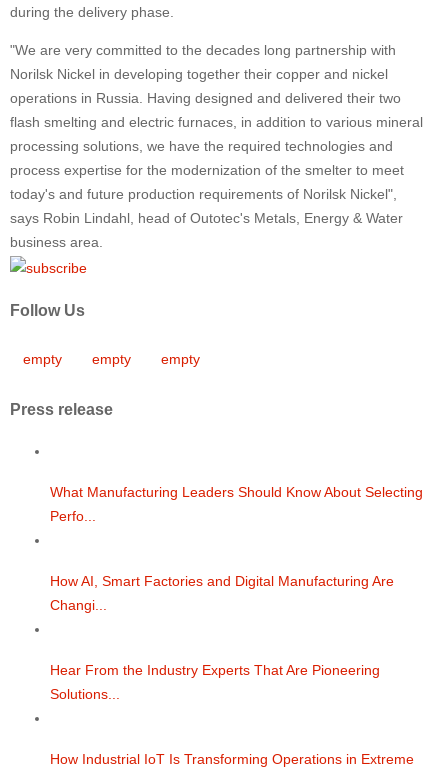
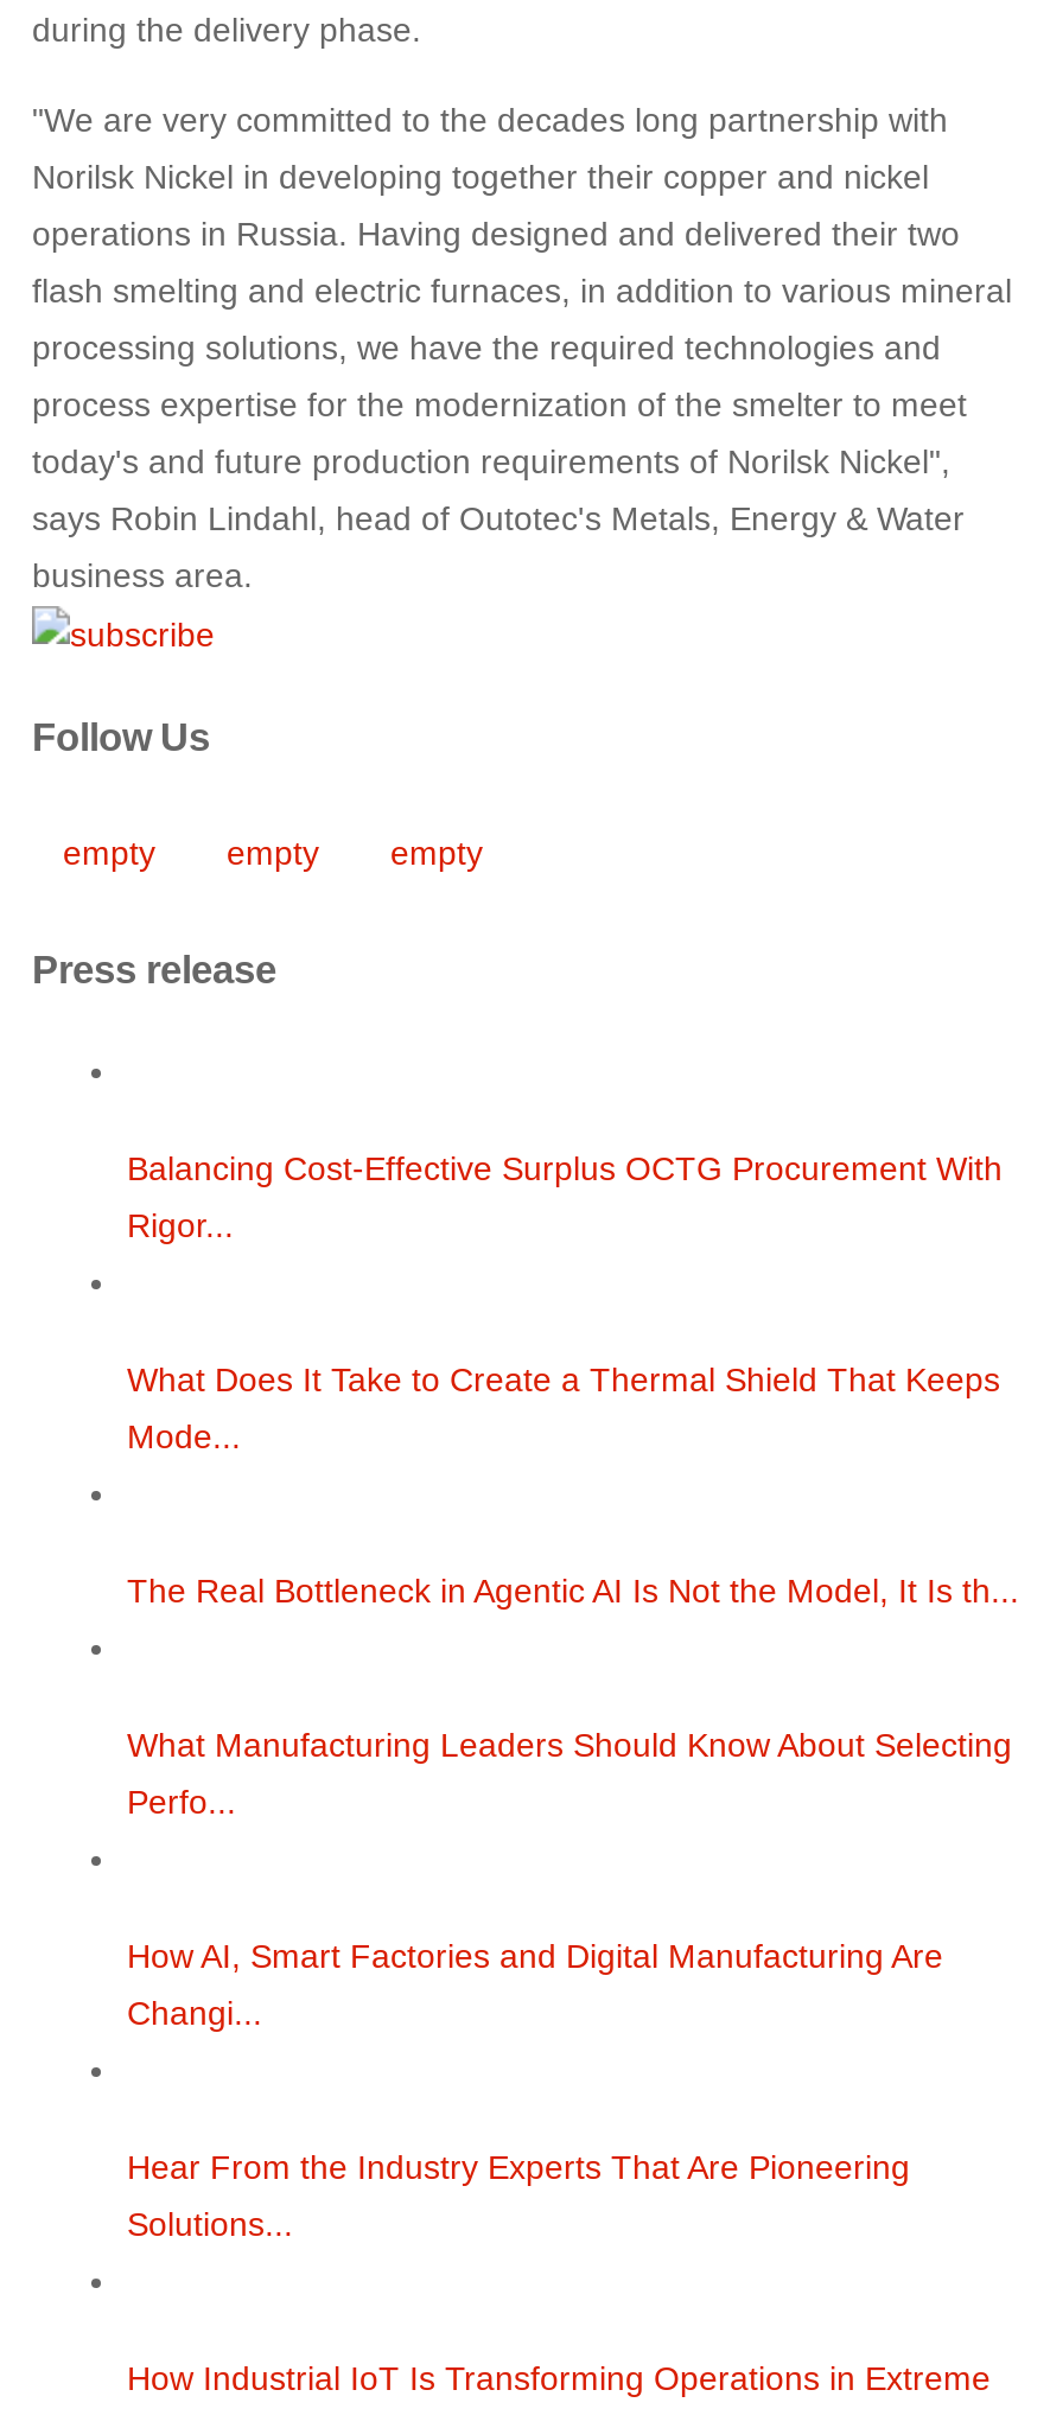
+ Balancing Cost-Effective Surplus OCTG Procurement With
+ Rigor...

+ What Does It Take to Create a Thermal Shield That Keeps
+ Mode...

+ The Real Bottleneck in Agentic AI Is Not the Model, It Is th...
